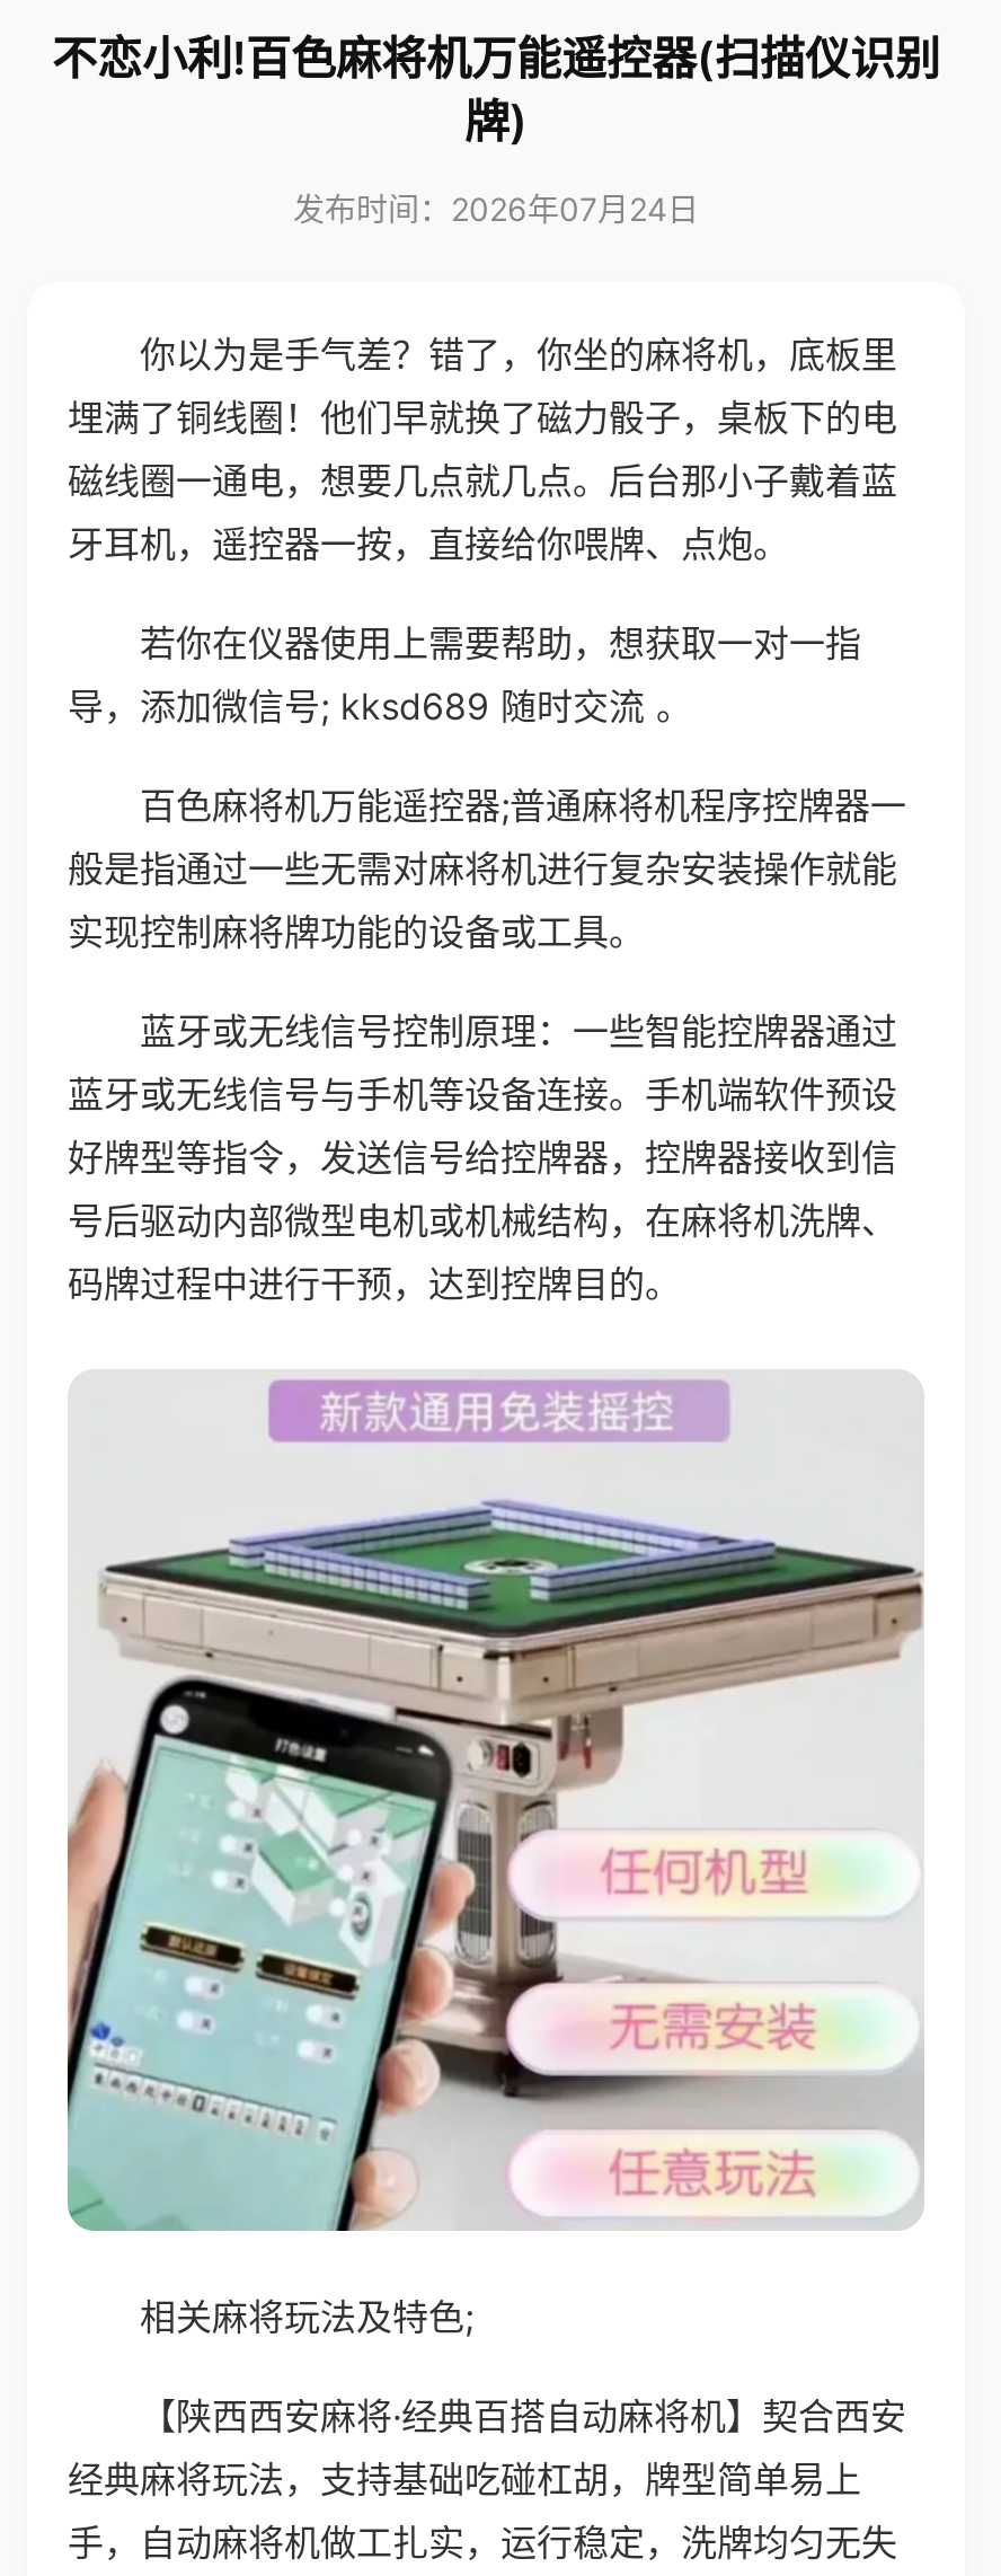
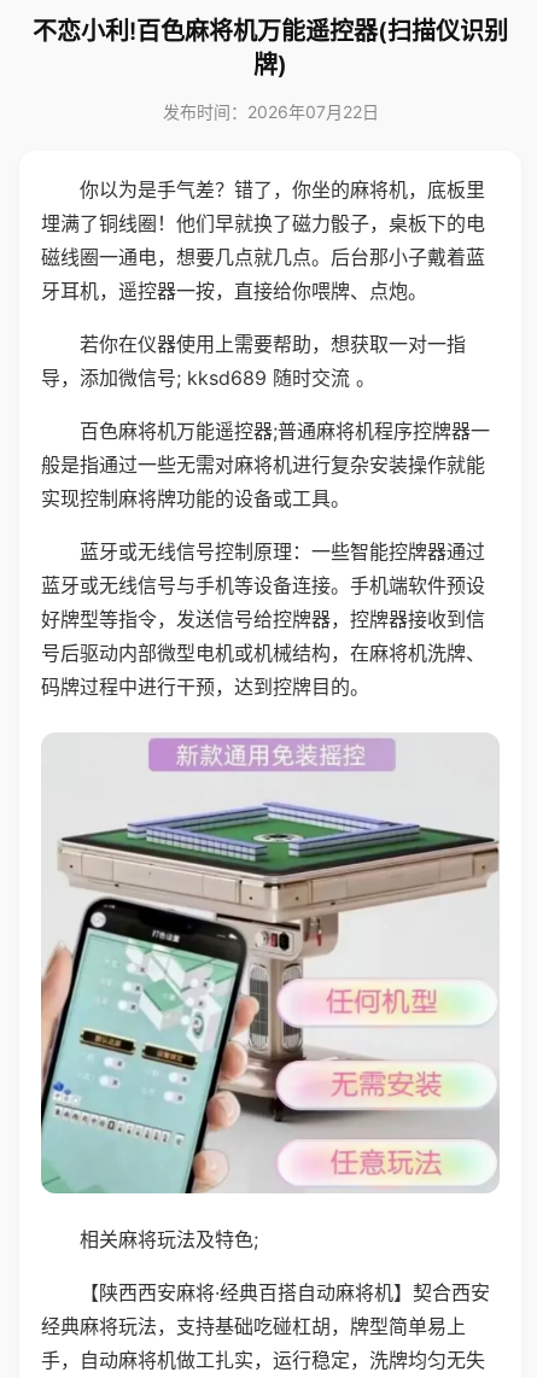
- 发布时间：2026年07月24日
+ 发布时间：2026年07月22日
